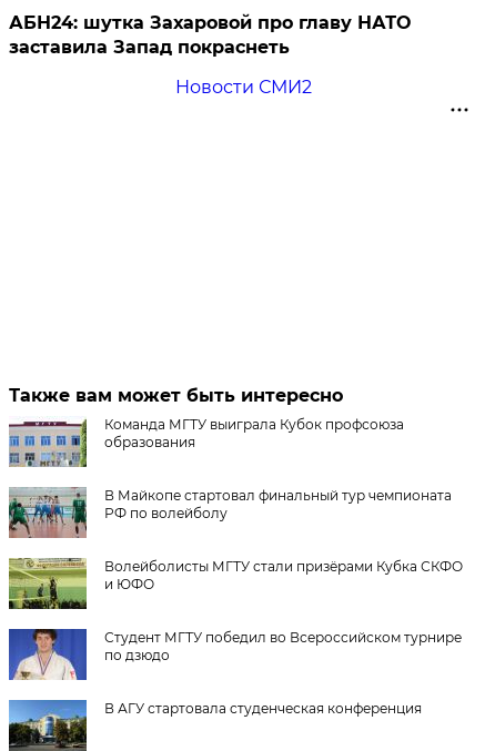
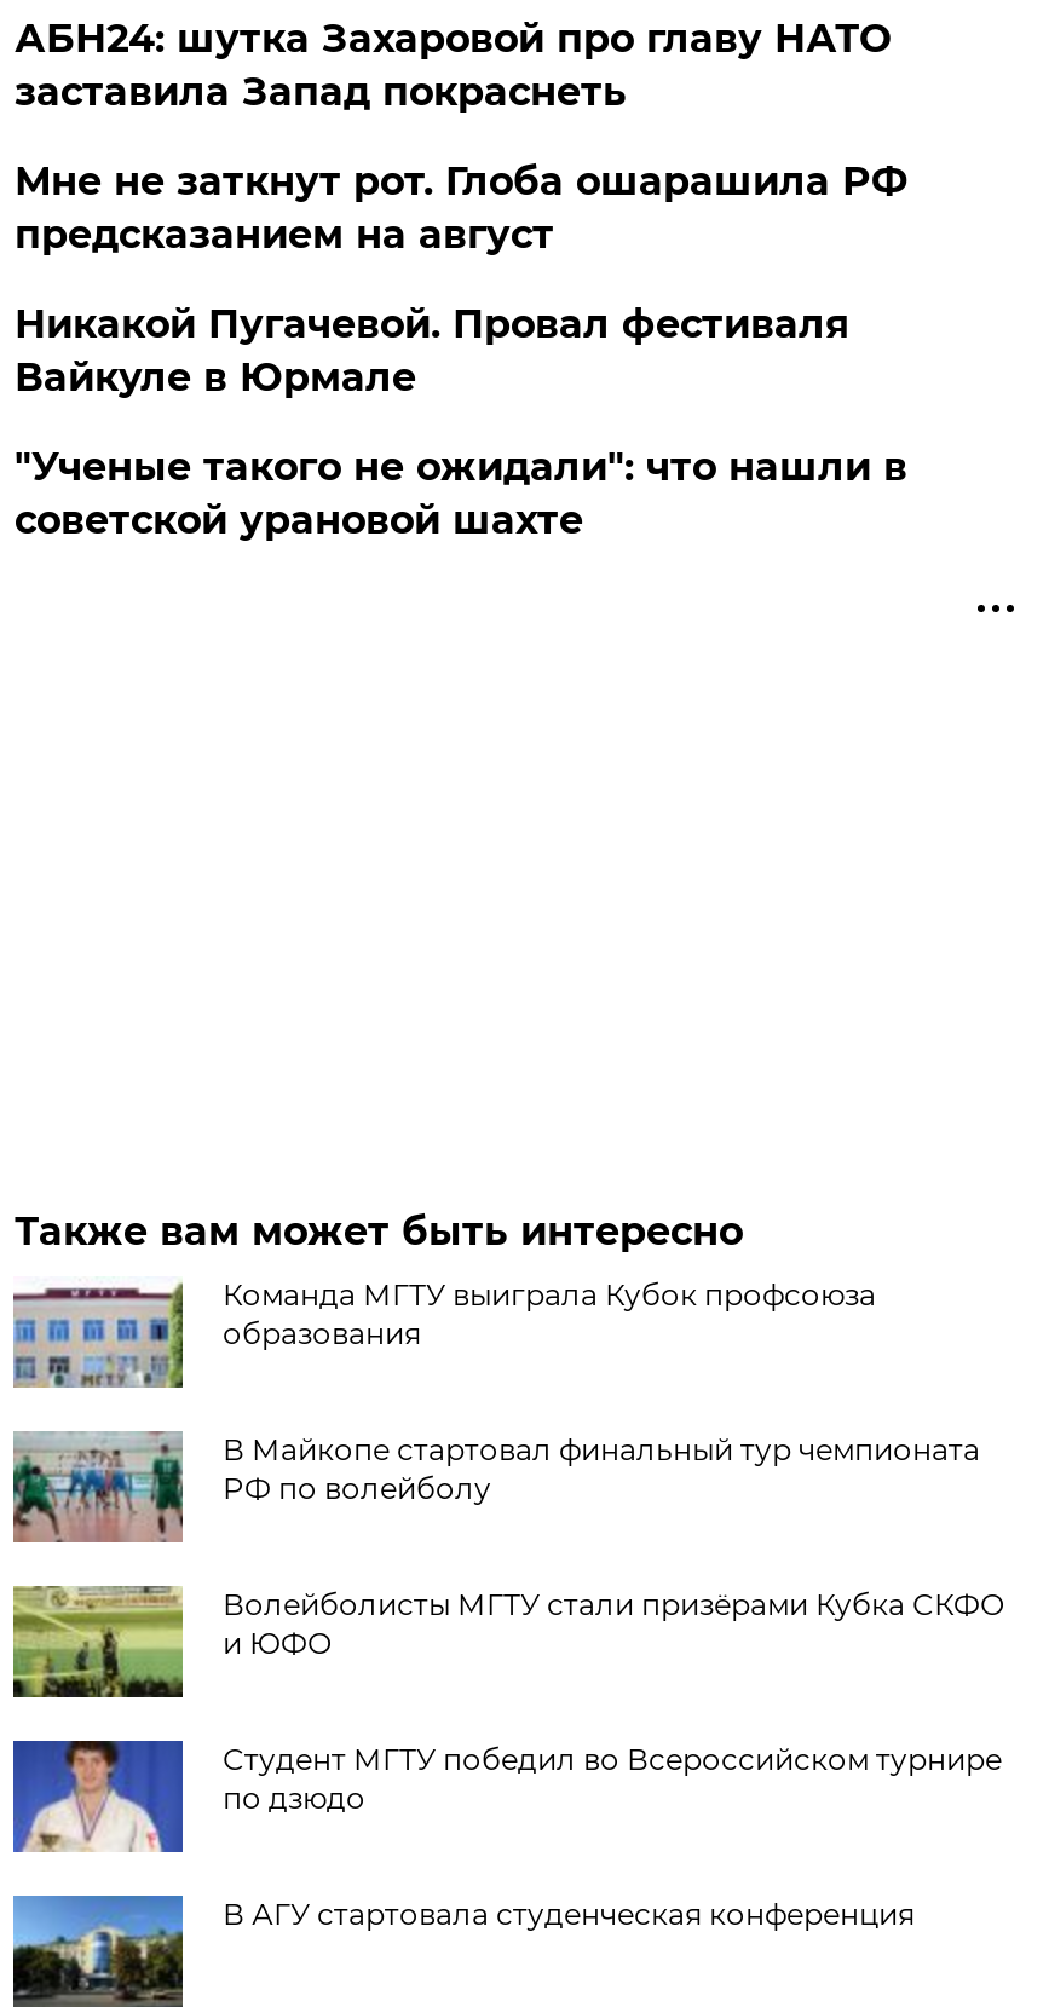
- Новости СМИ2
+ Мне не заткнут рот. Глоба ошарашила РФ
+ предсказанием на август
+ Никакой Пугачевой. Провал фестиваля
+ Вайкуле в Юрмале
+ "Ученые такого не ожидали": что нашли в
+ советской урановой шахте
